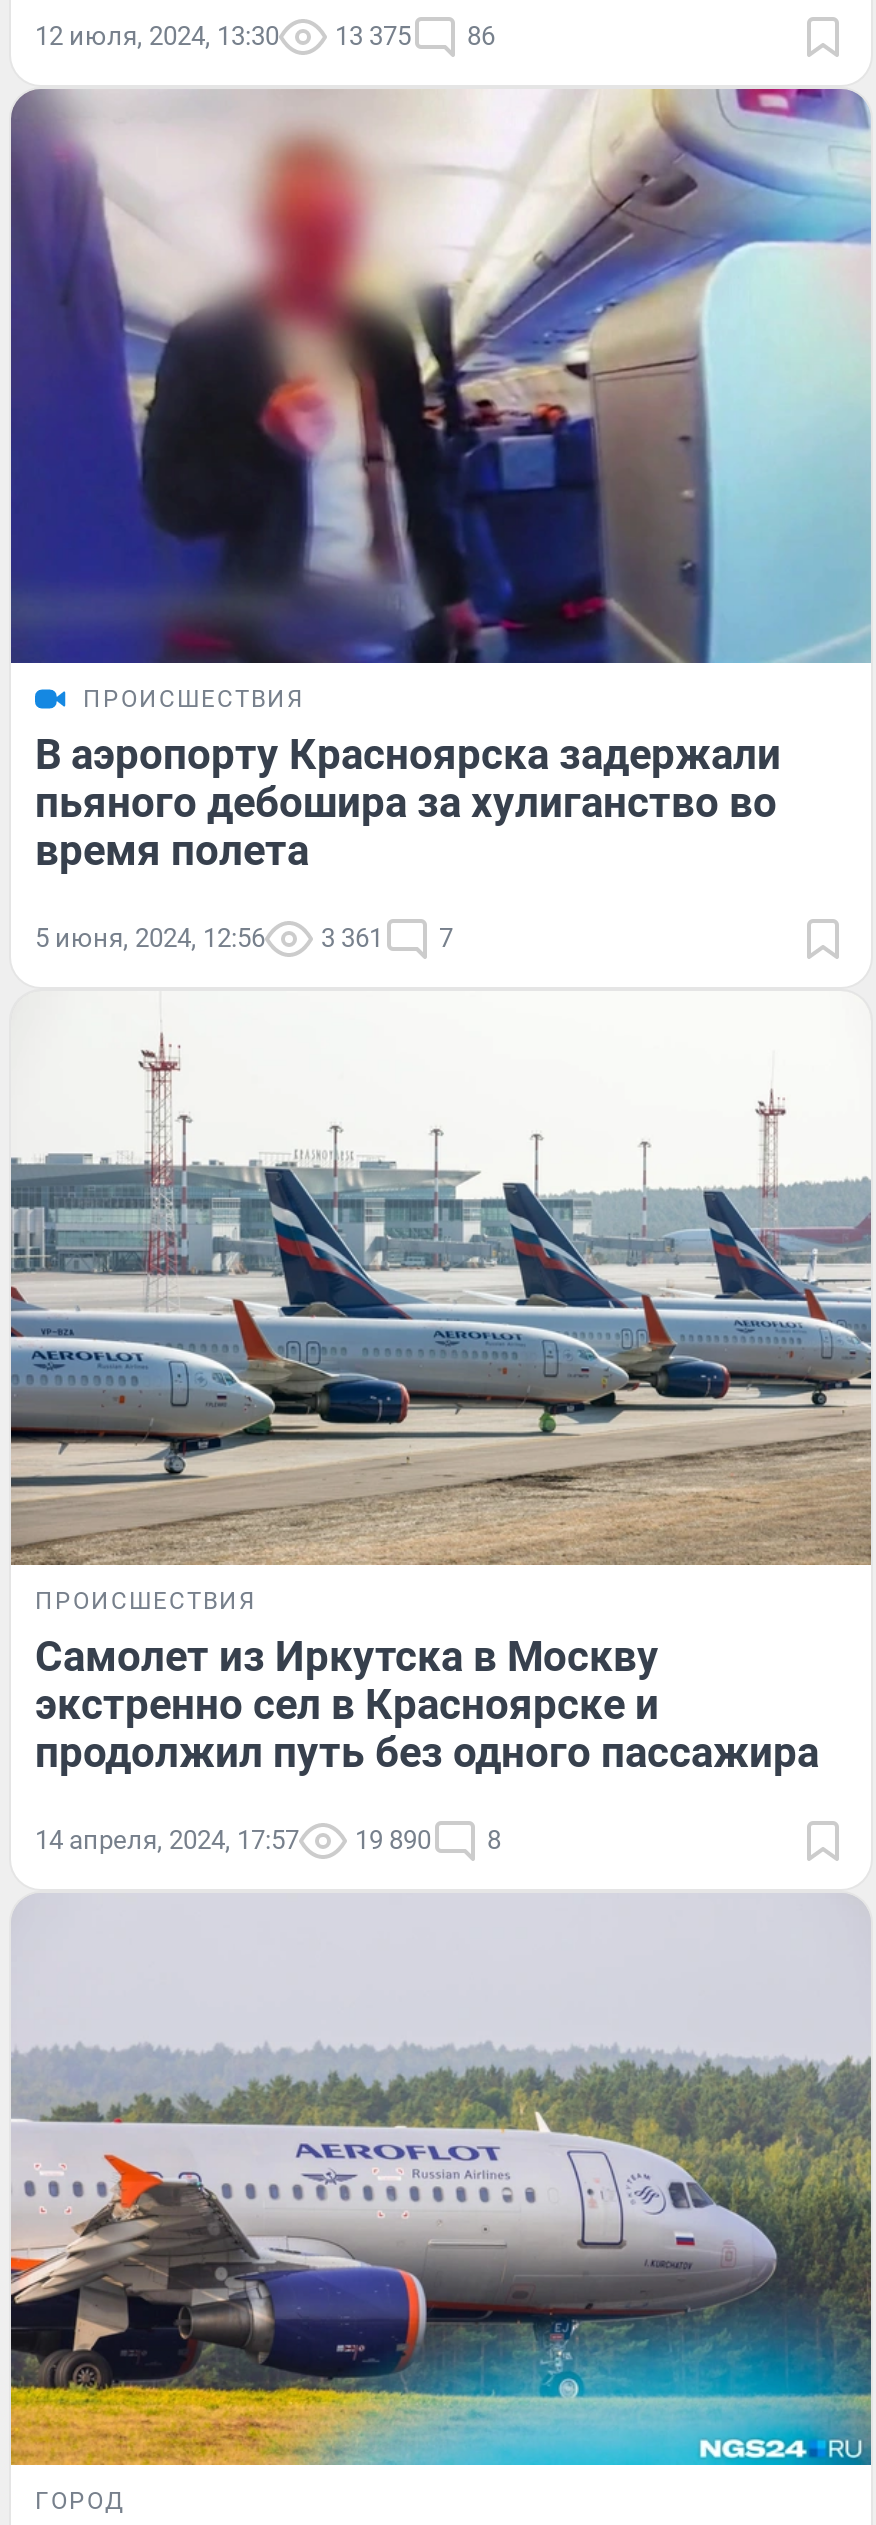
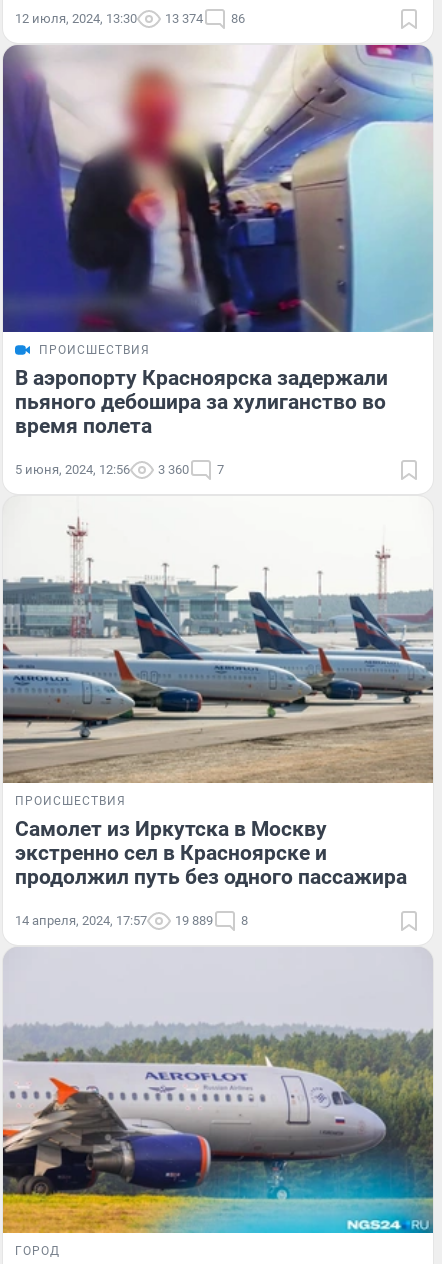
- 12 июля, 2024, 13:30 13 375 86
+ 12 июля, 2024, 13:30 13 374 86

- 5 июня, 2024, 12:56 3 361 7
+ 5 июня, 2024, 12:56 3 360 7

- 14 апреля, 2024, 17:57 19 890 8
+ 14 апреля, 2024, 17:57 19 889 8
